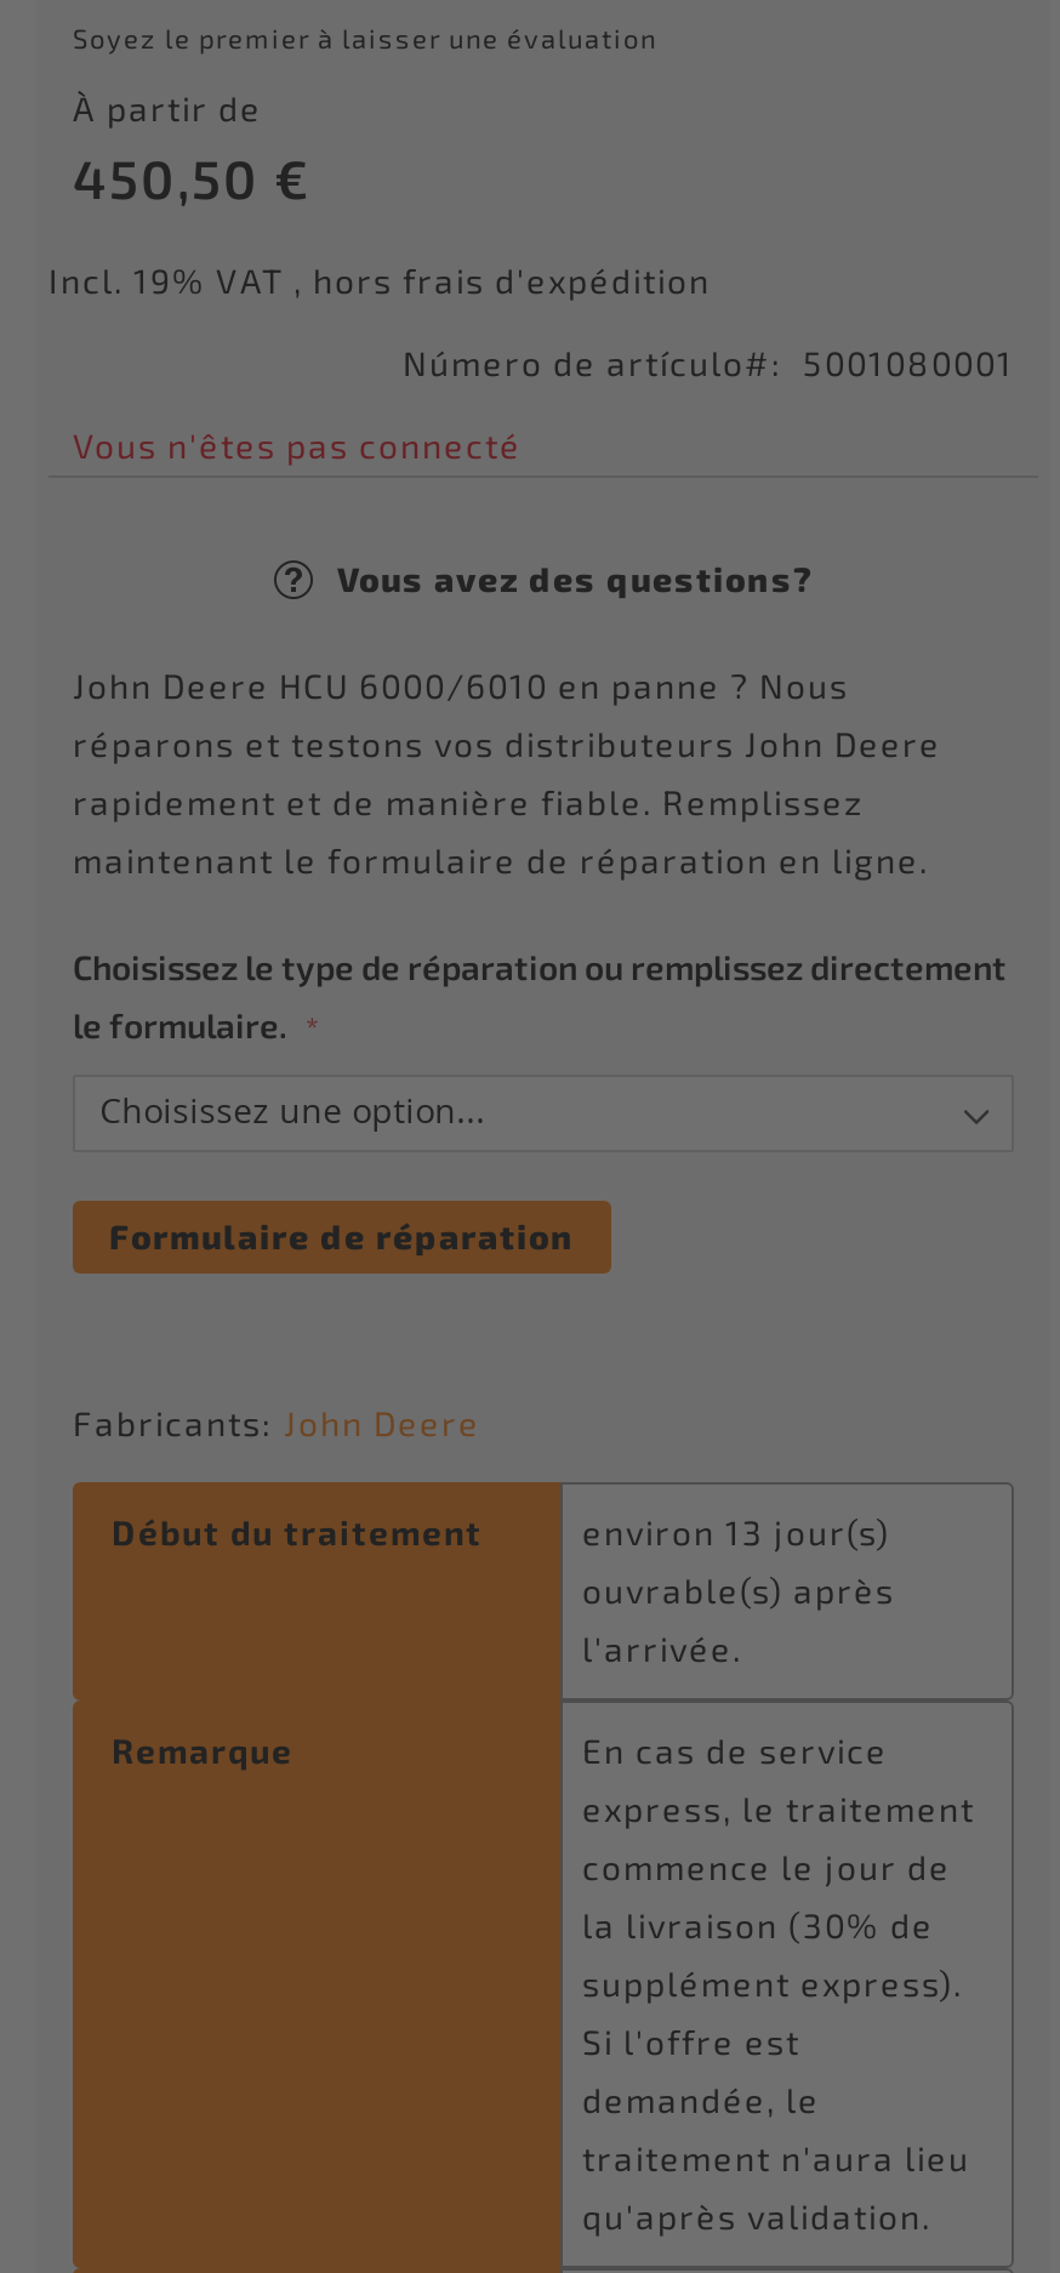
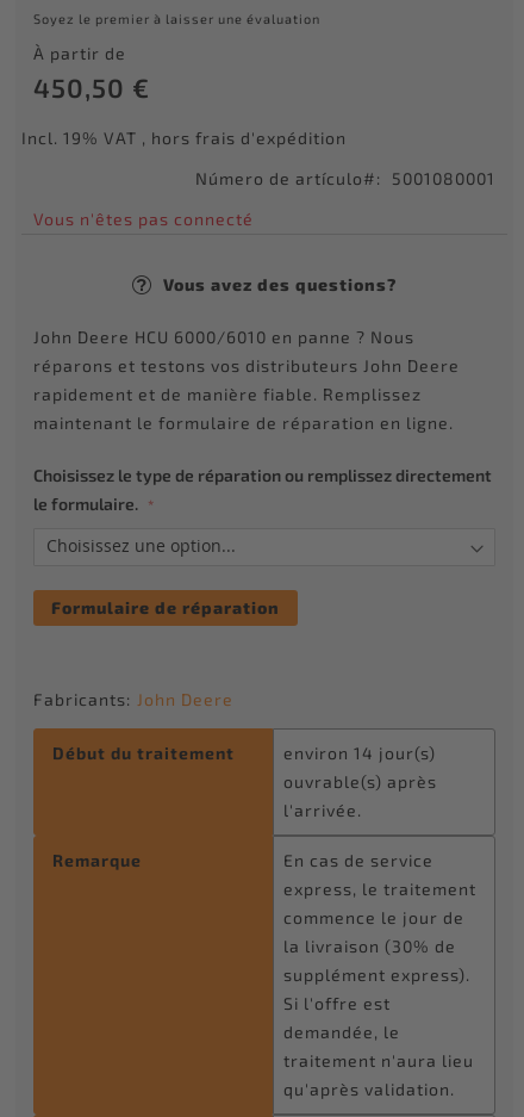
- environ 13 jour(s)
+ environ 14 jour(s)
